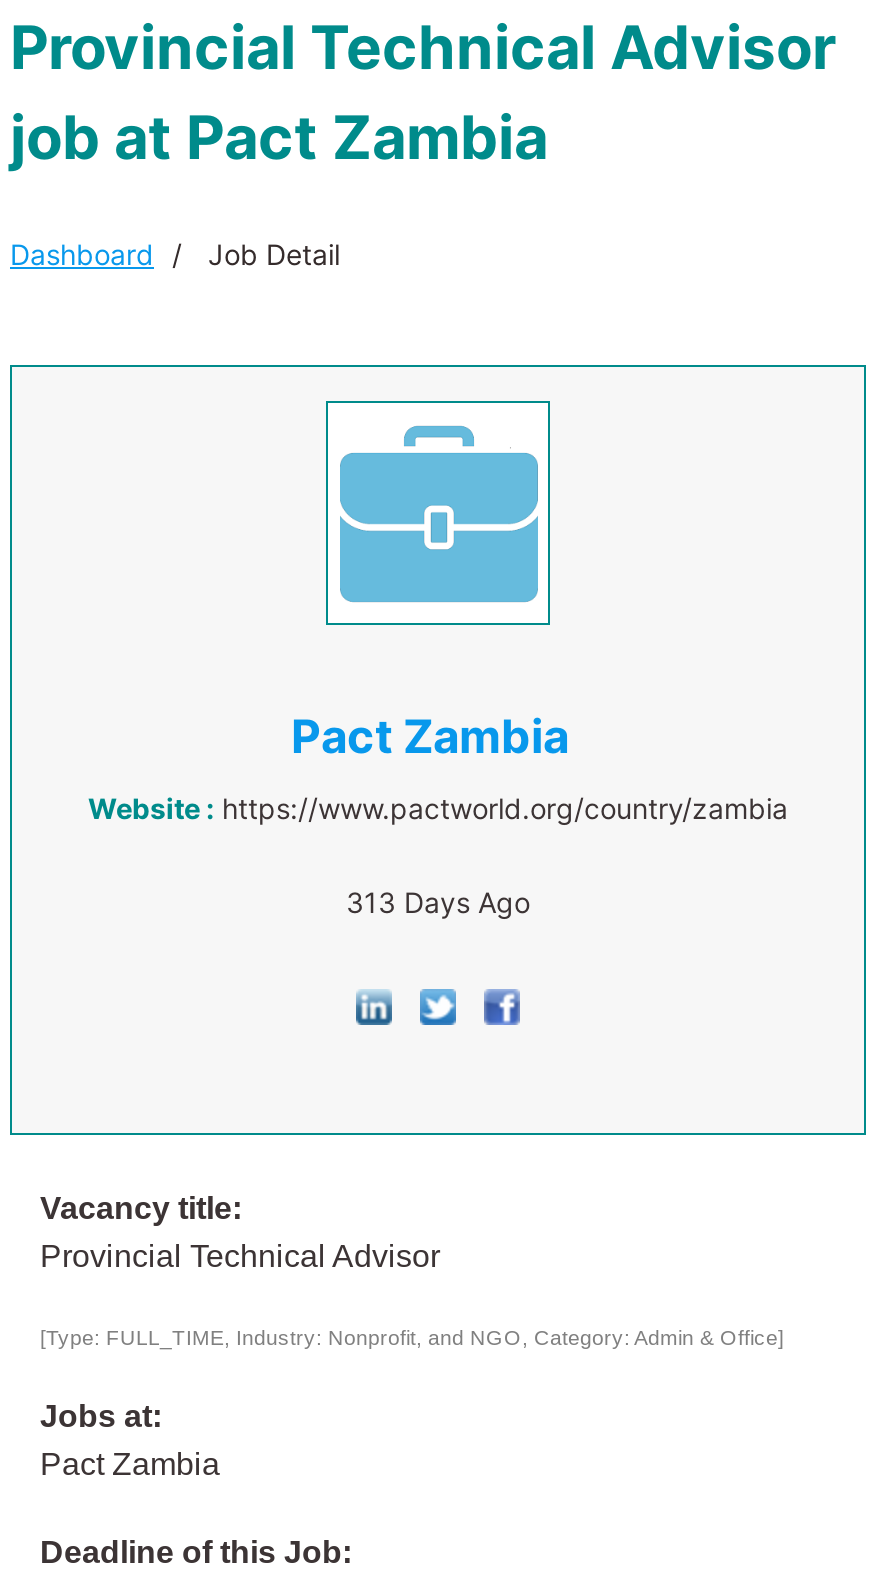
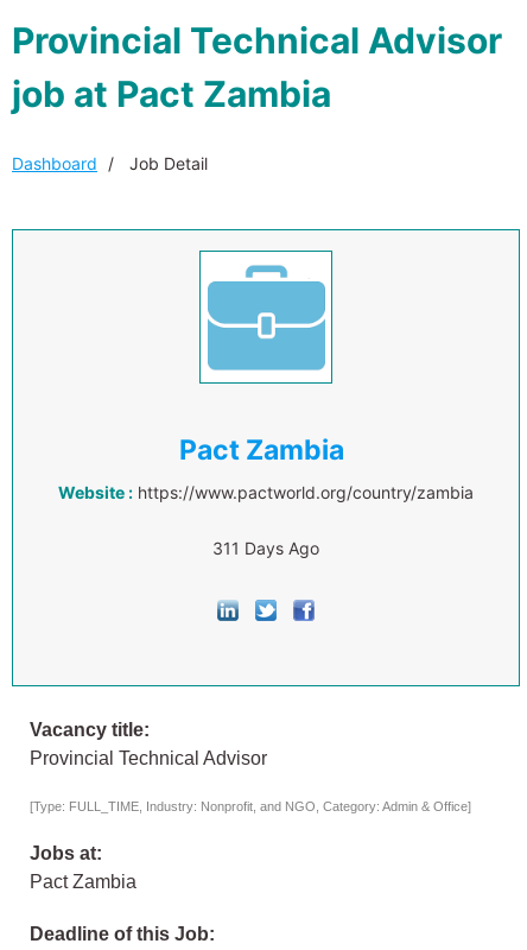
- 313 Days Ago
+ 311 Days Ago
